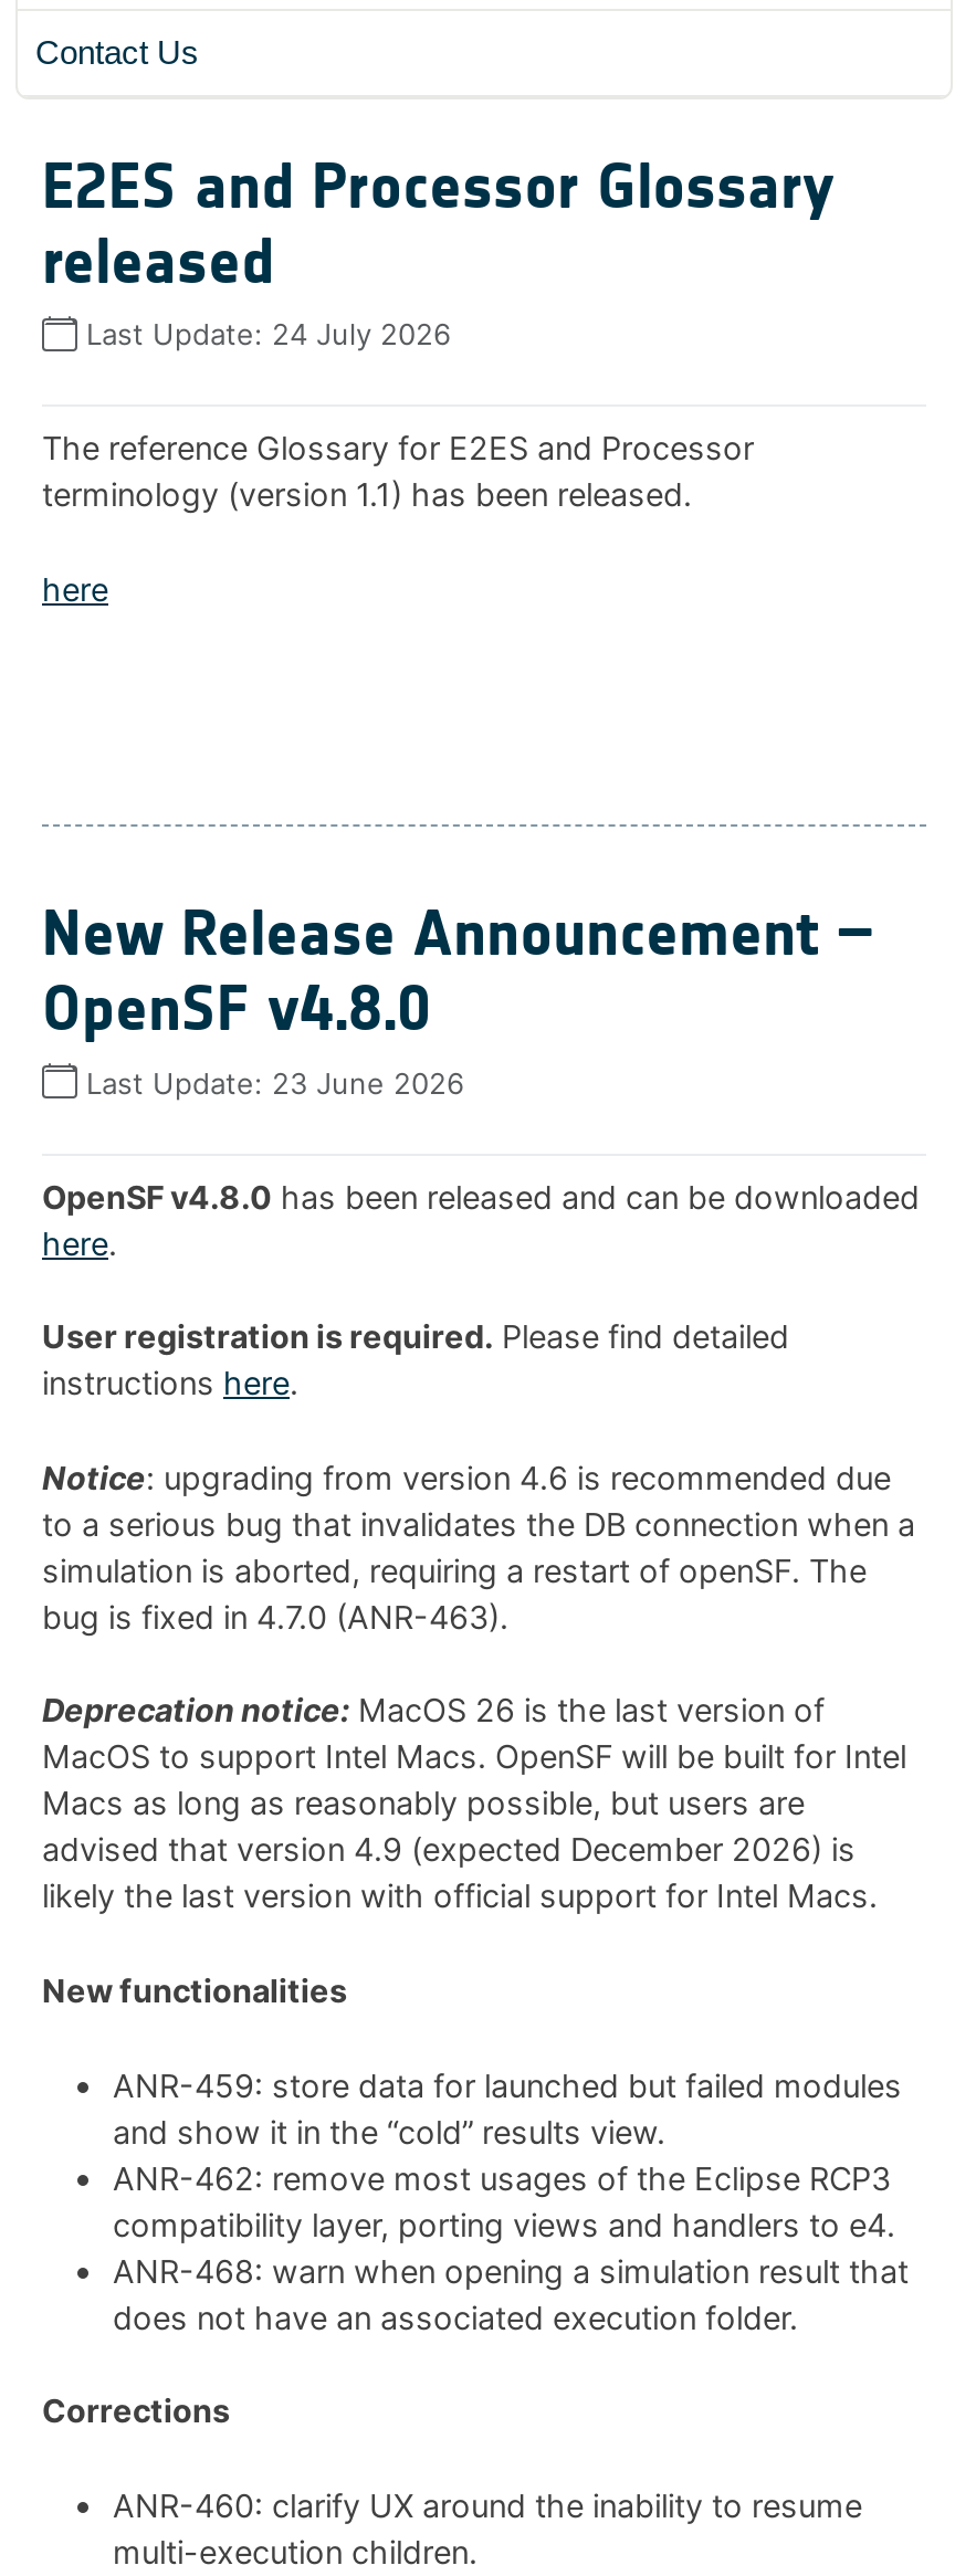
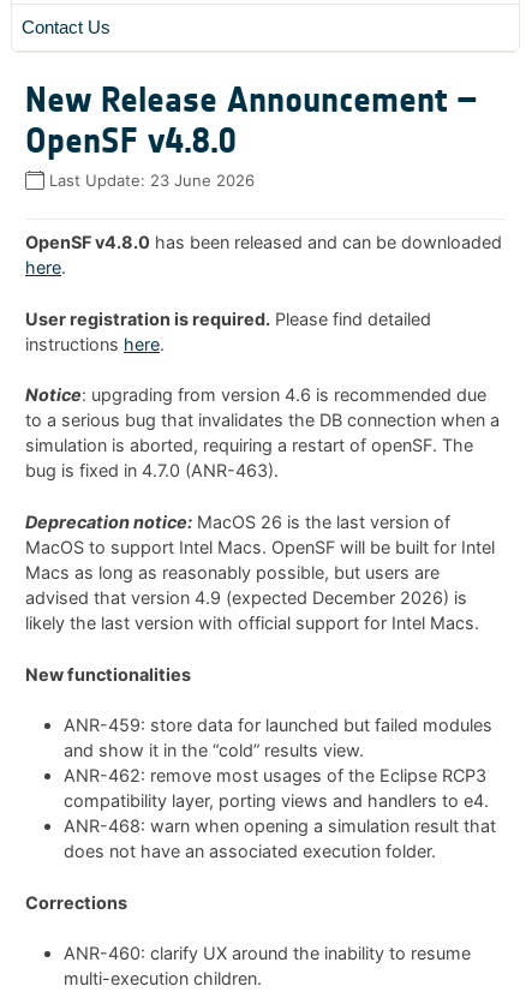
- E2ES and Processor Glossary
- released
- Last Update: 24 July 2026
- The reference Glossary for E2ES and Processor
- terminology (version 1.1) has been released.
- here
